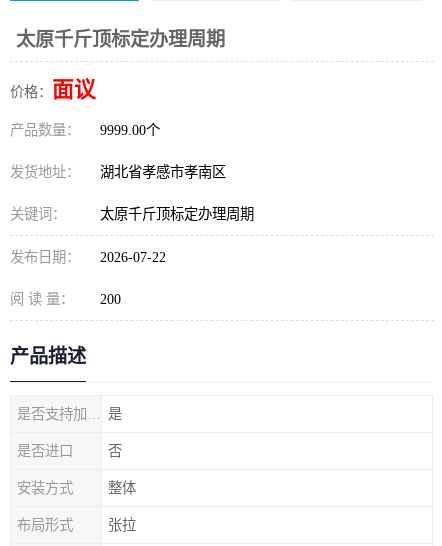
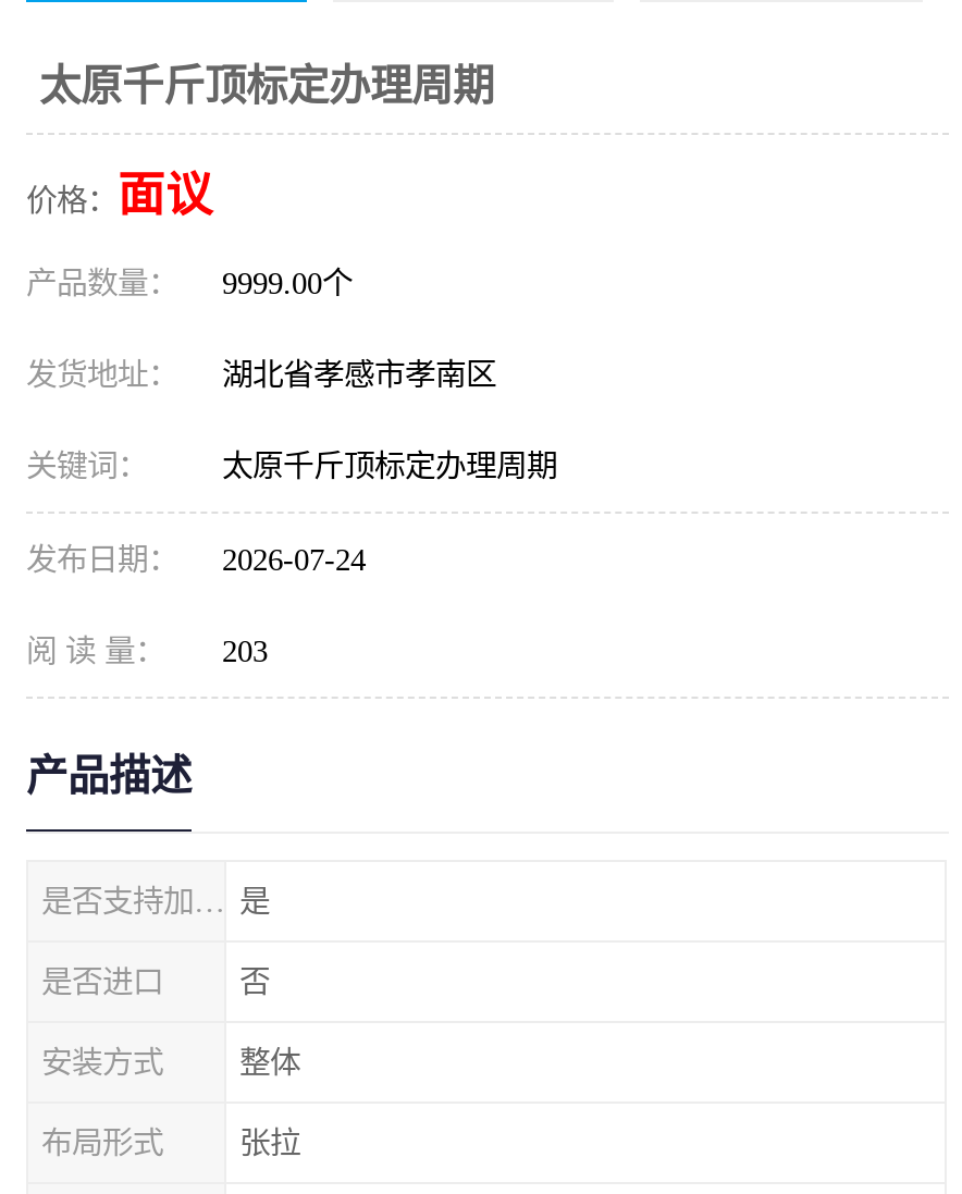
- 发布日期： 2026-07-22
+ 发布日期： 2026-07-24

- 阅 读 量： 200
+ 阅 读 量： 203
